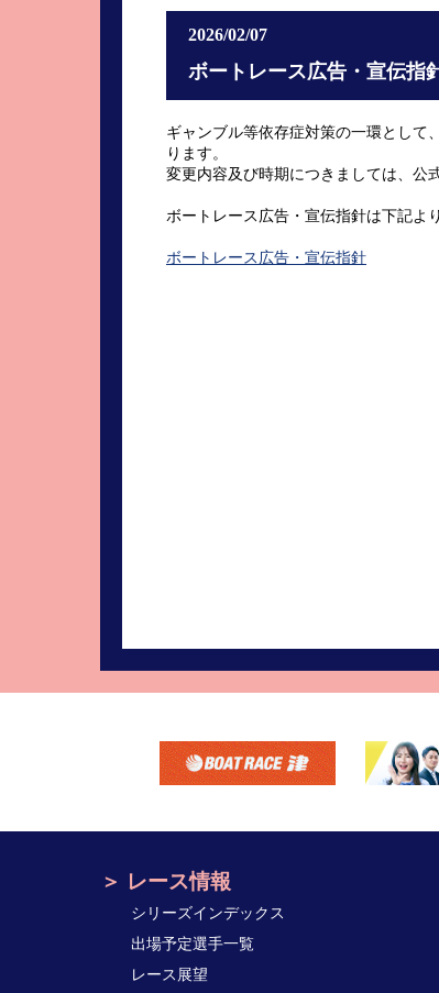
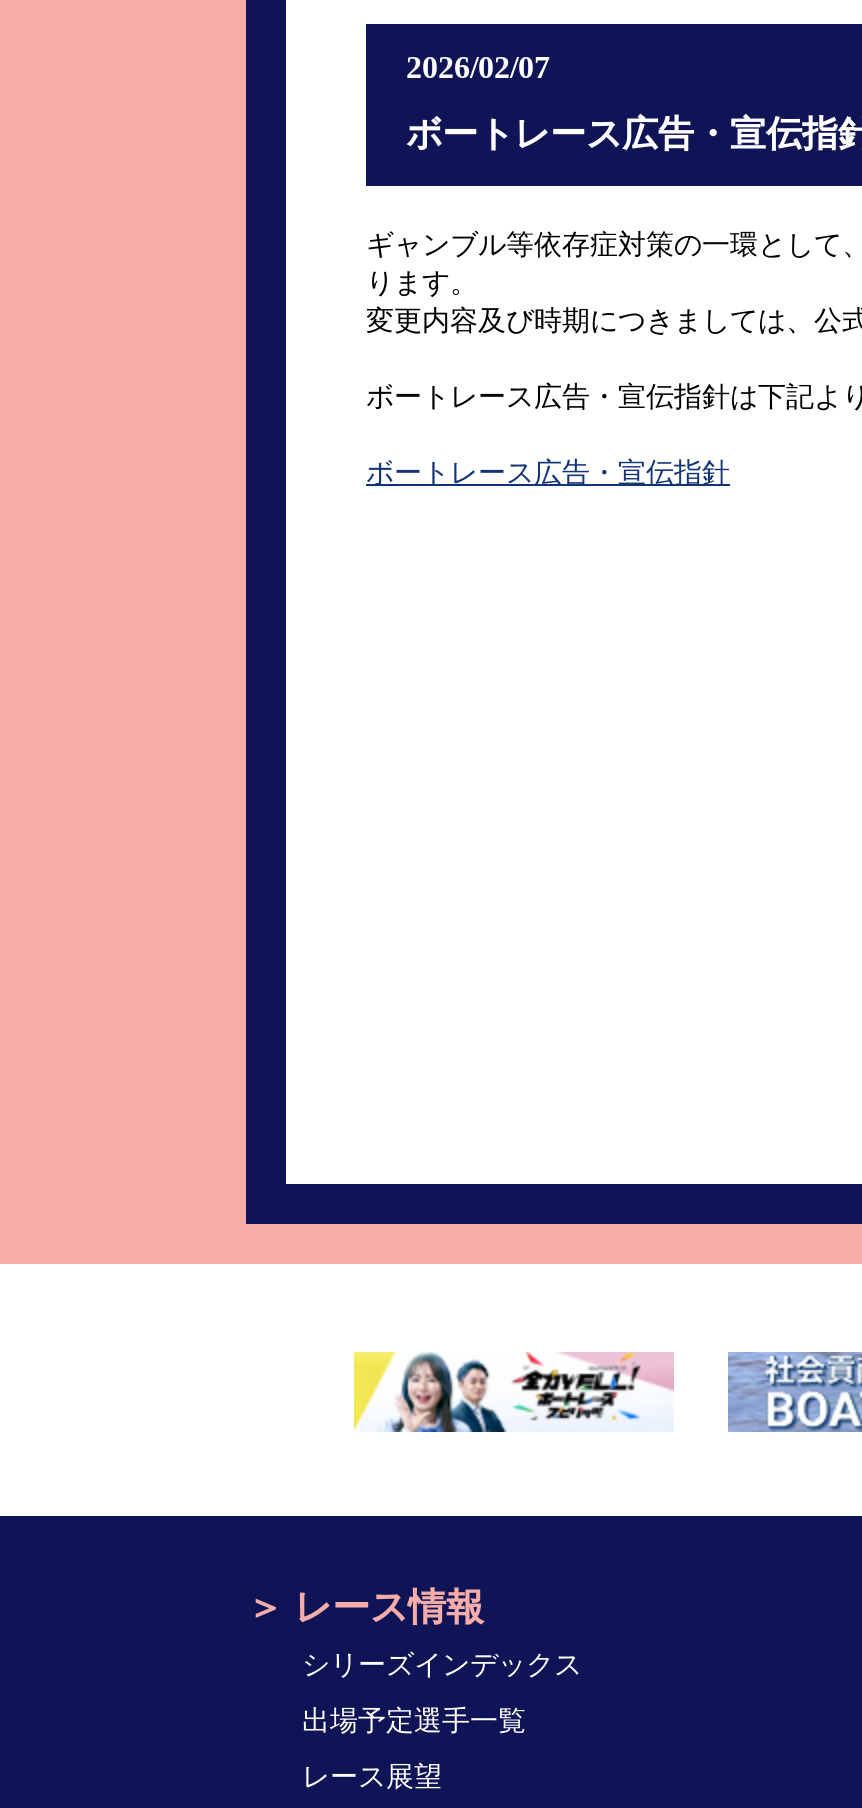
- [image]
+ [image]

- [image]
+ [image]
